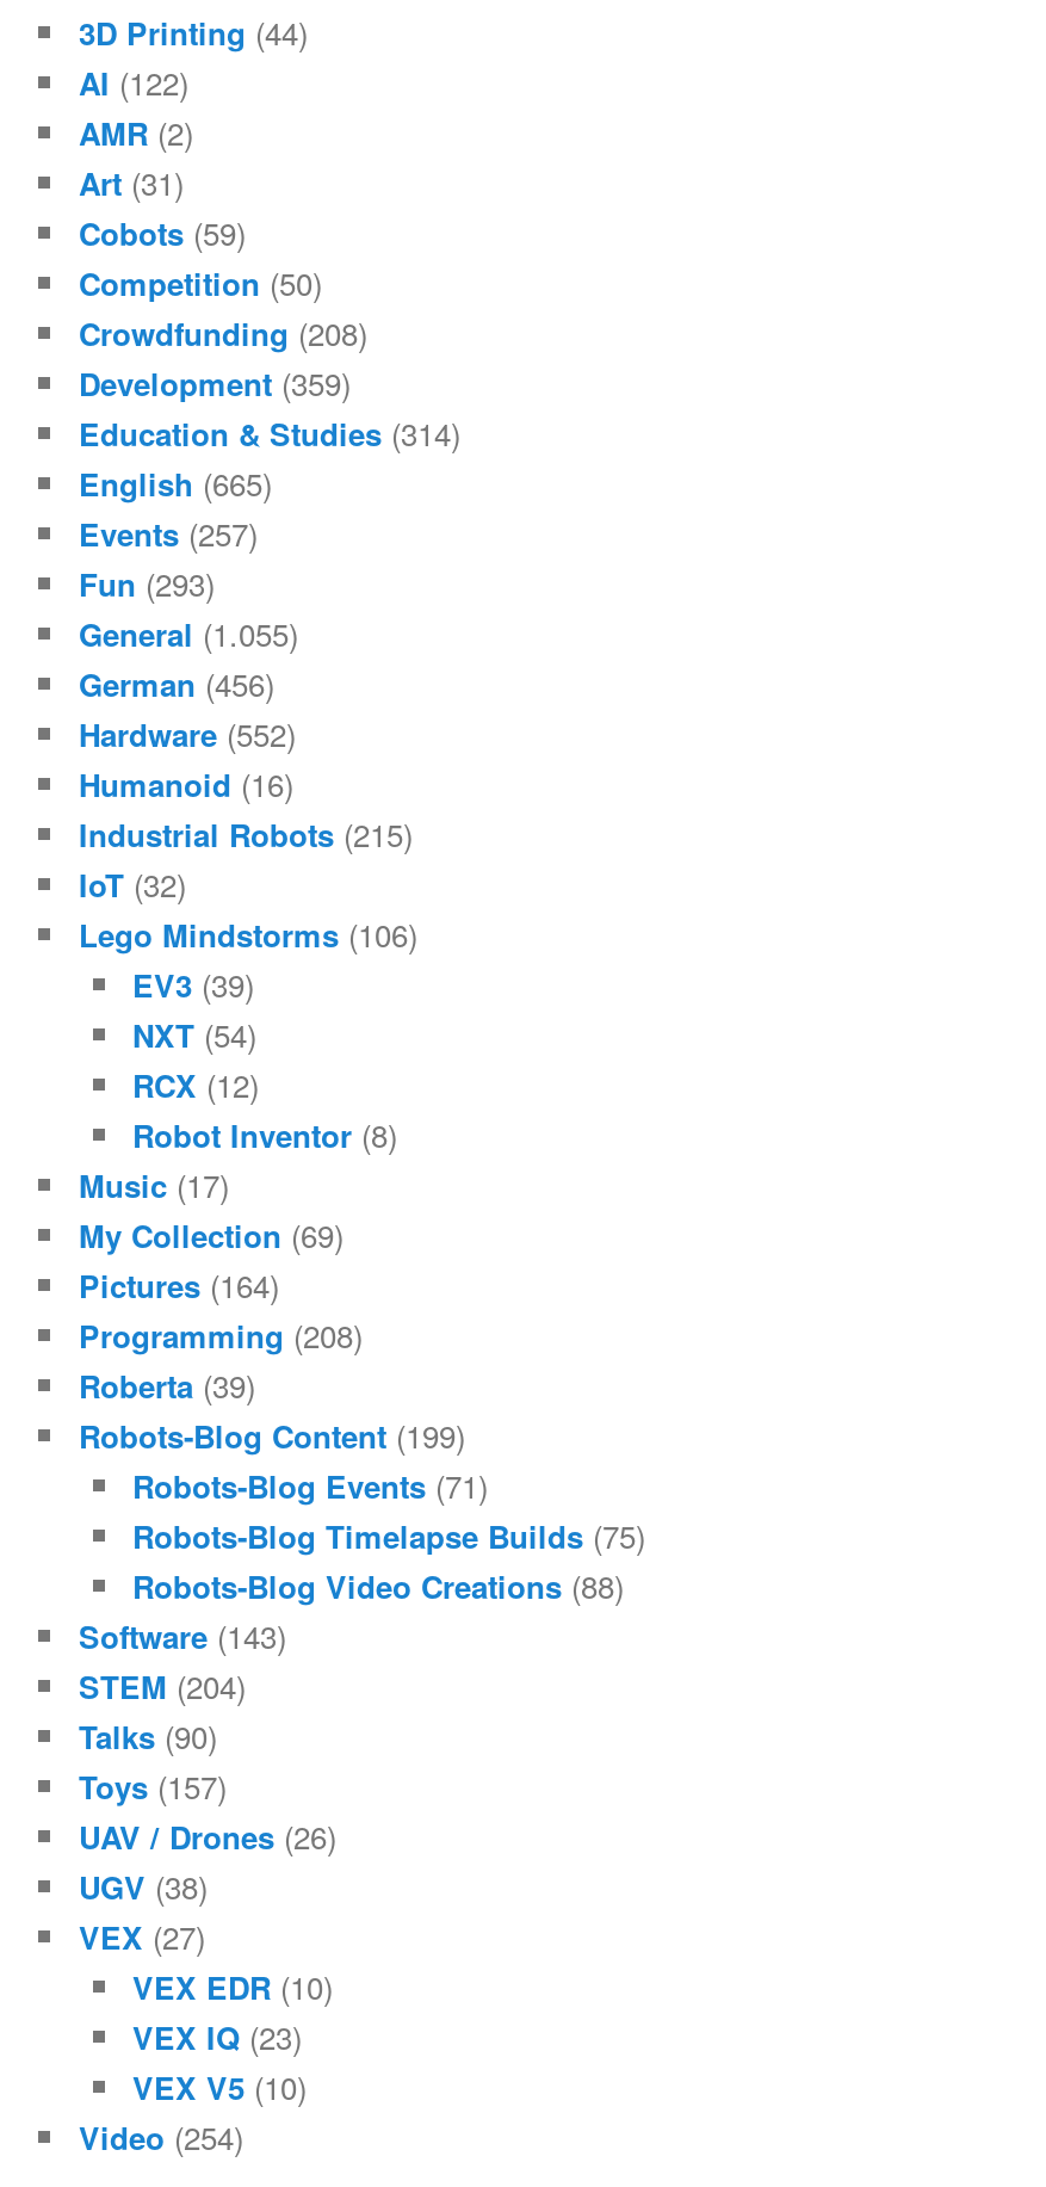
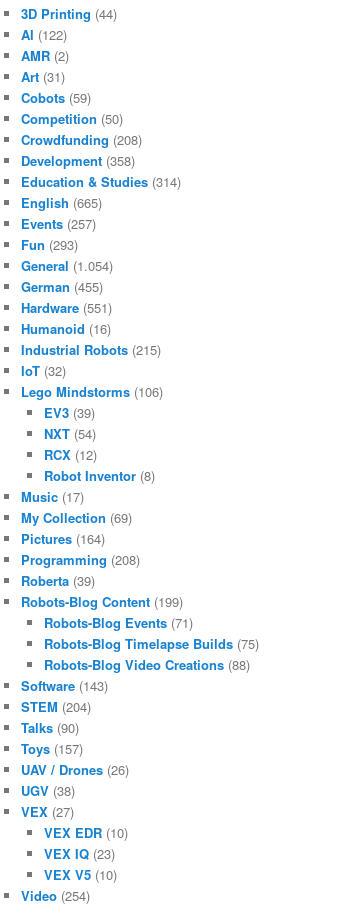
- Development (359)
+ Development (358)

- General (1.055)
+ General (1.054)

- German (456)
+ German (455)

- Hardware (552)
+ Hardware (551)
